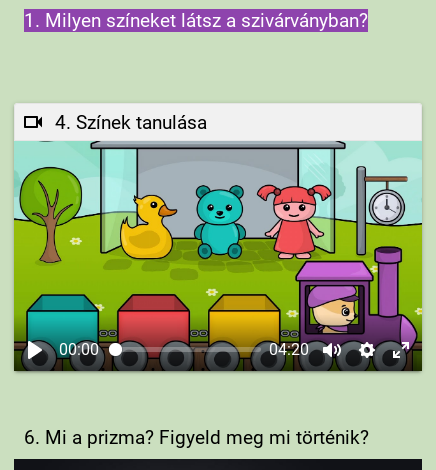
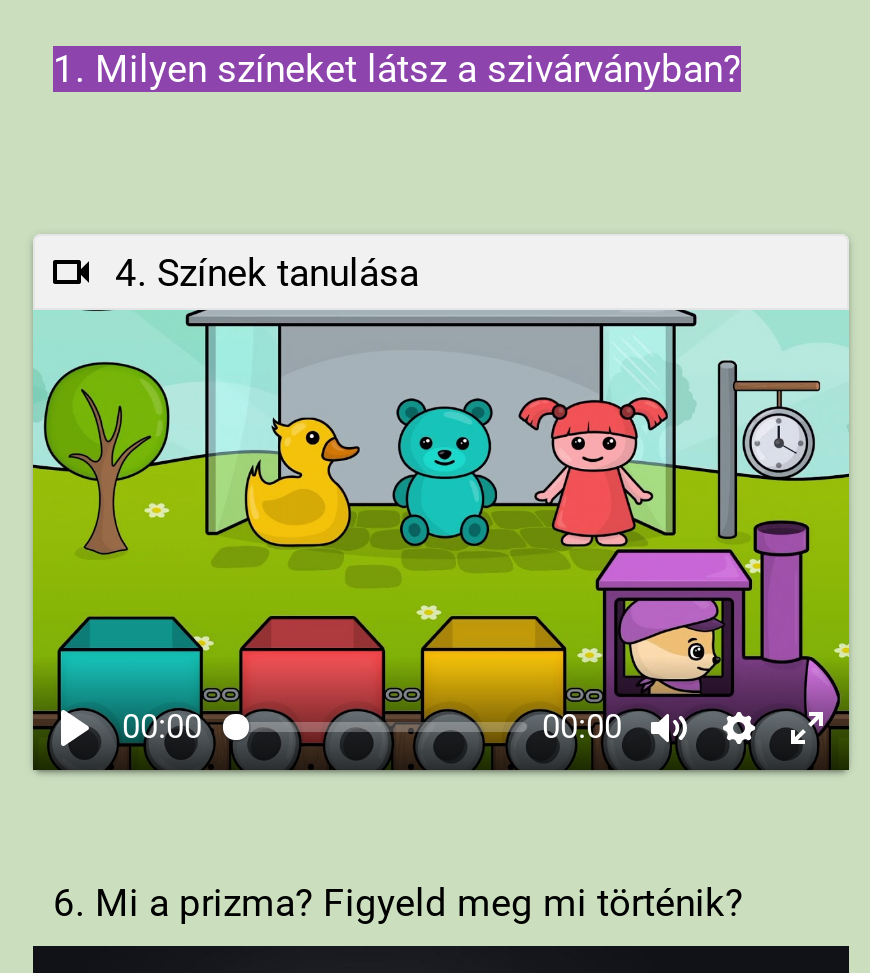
- 04:20
+ 00:00
